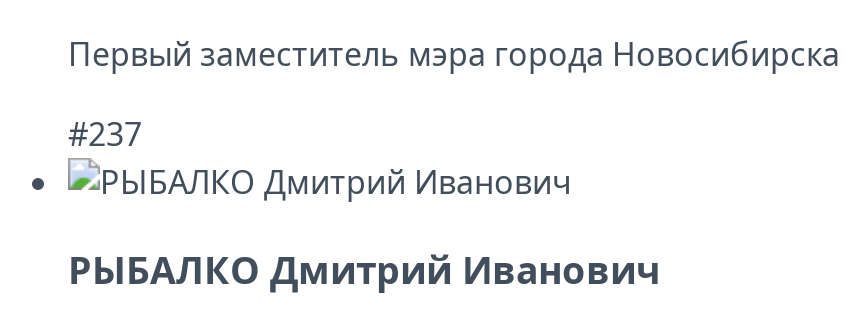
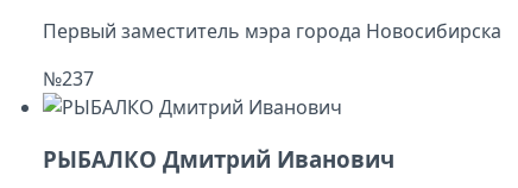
- #237
+ №237
